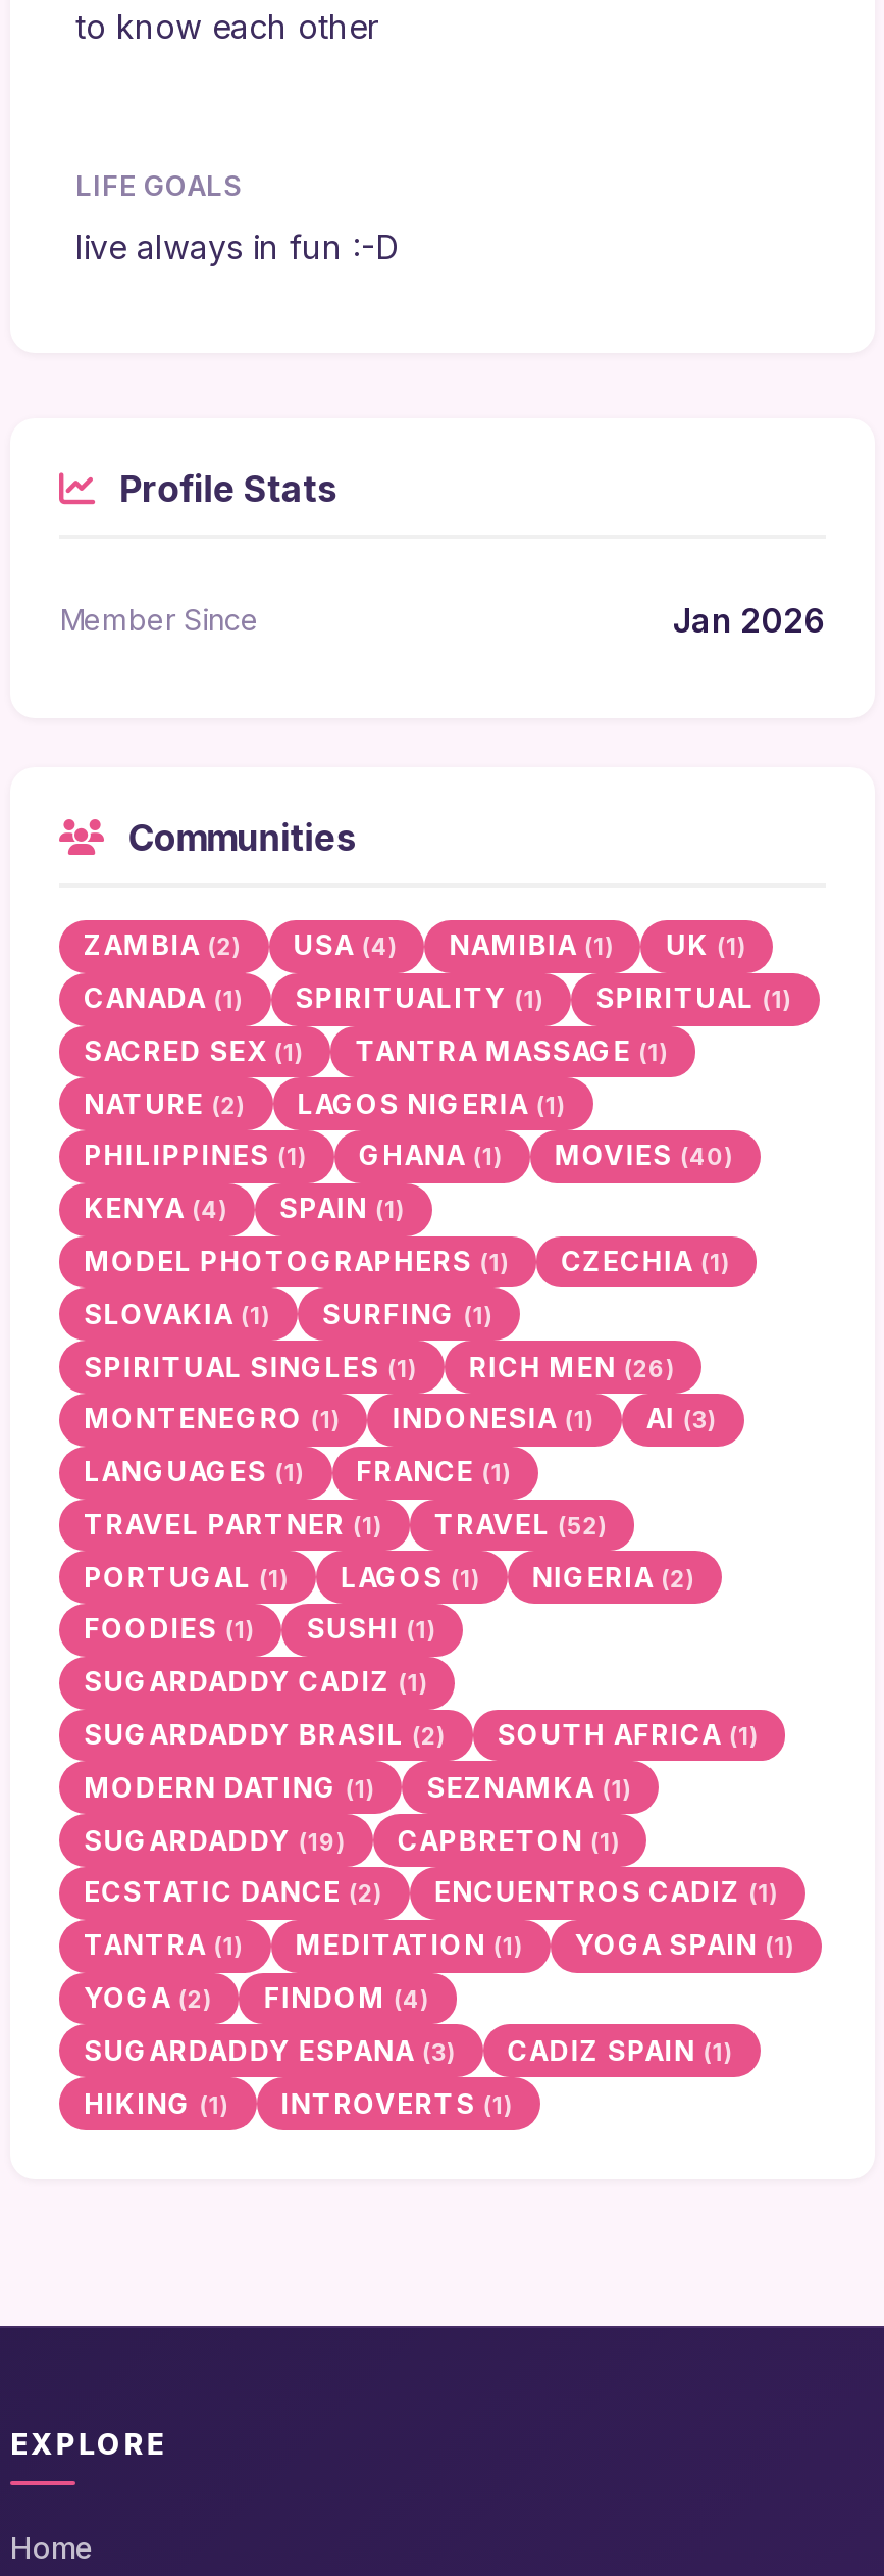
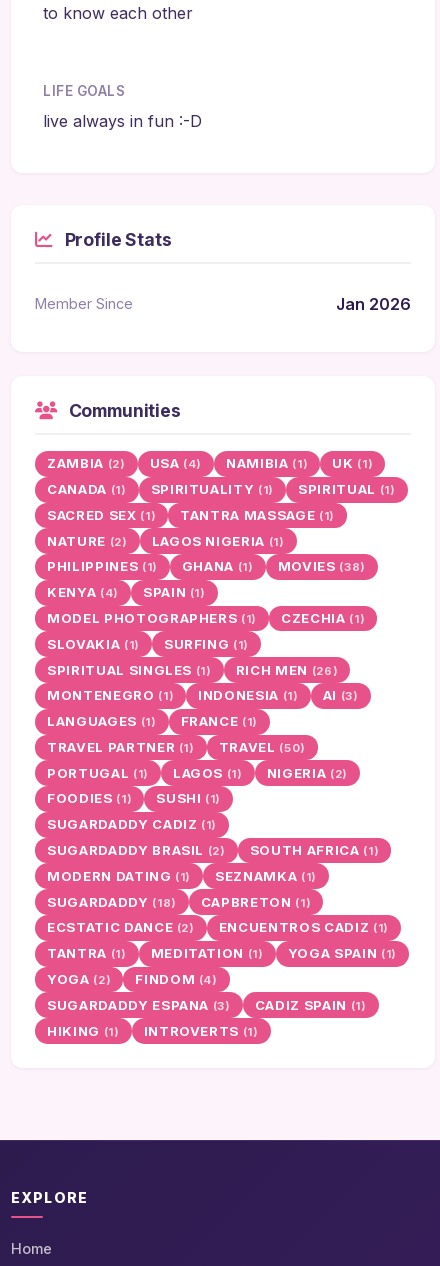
- PHILIPPINES (1) GHANA (1) MOVIES (40)
+ PHILIPPINES (1) GHANA (1) MOVIES (38)

- TRAVEL PARTNER (1) TRAVEL (52)
+ TRAVEL PARTNER (1) TRAVEL (50)

- SUGARDADDY (19) CAPBRETON (1)
+ SUGARDADDY (18) CAPBRETON (1)
